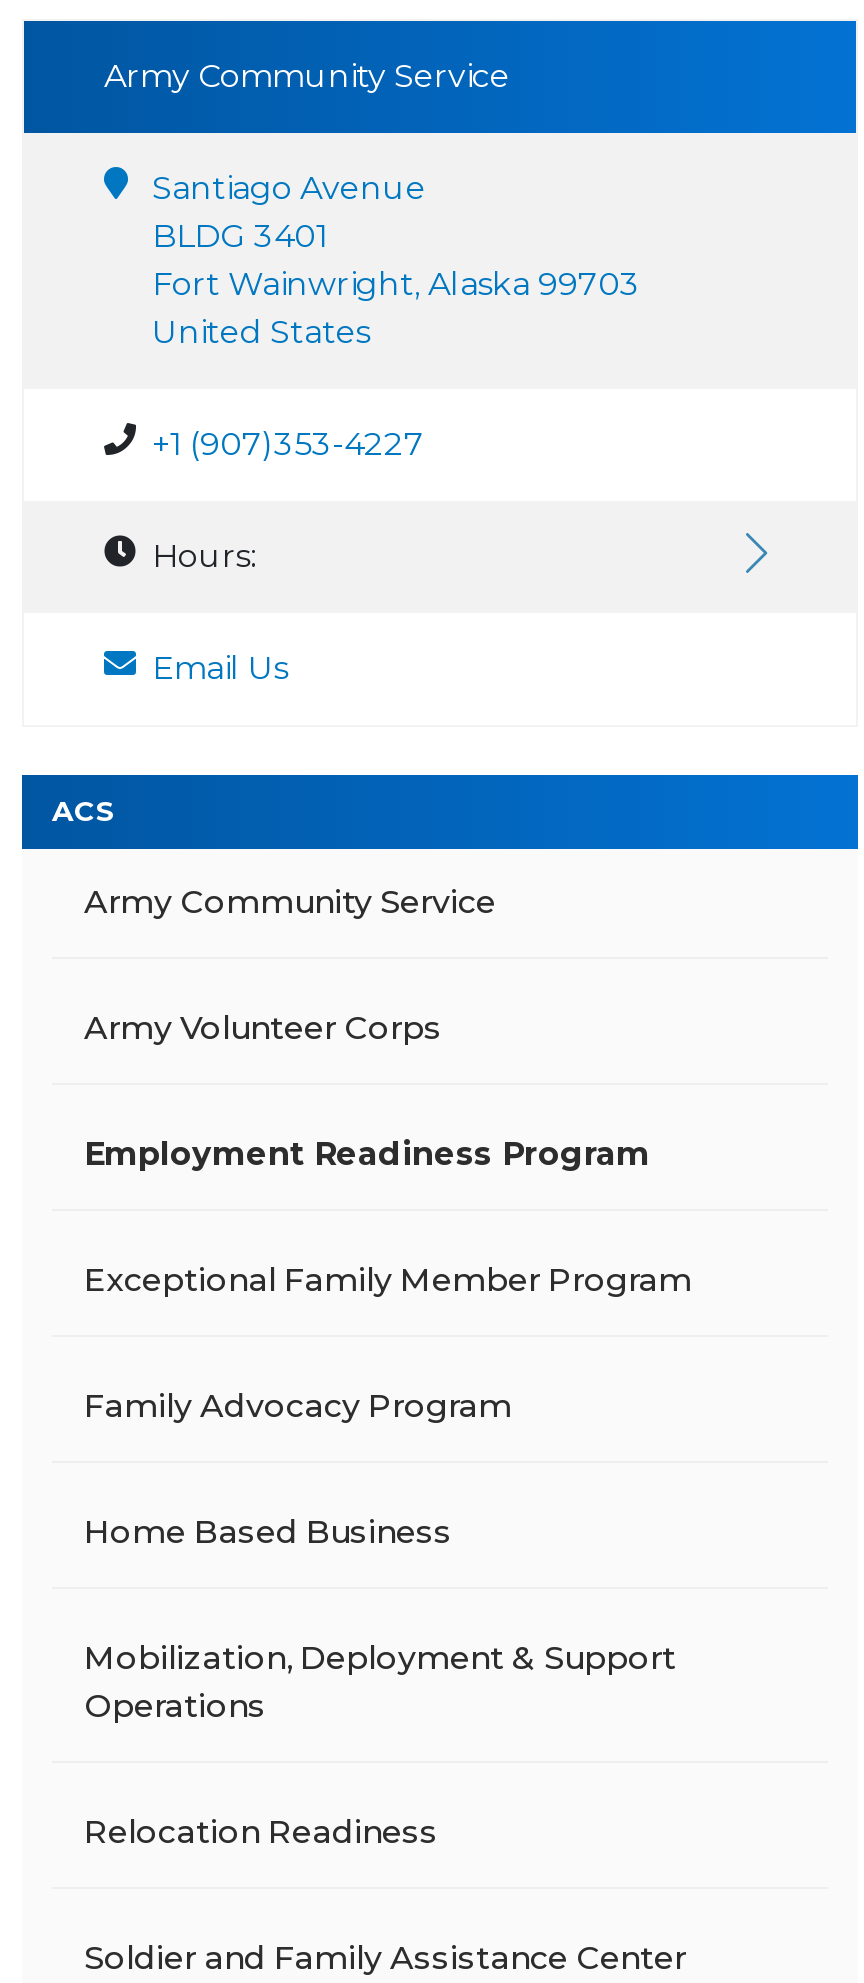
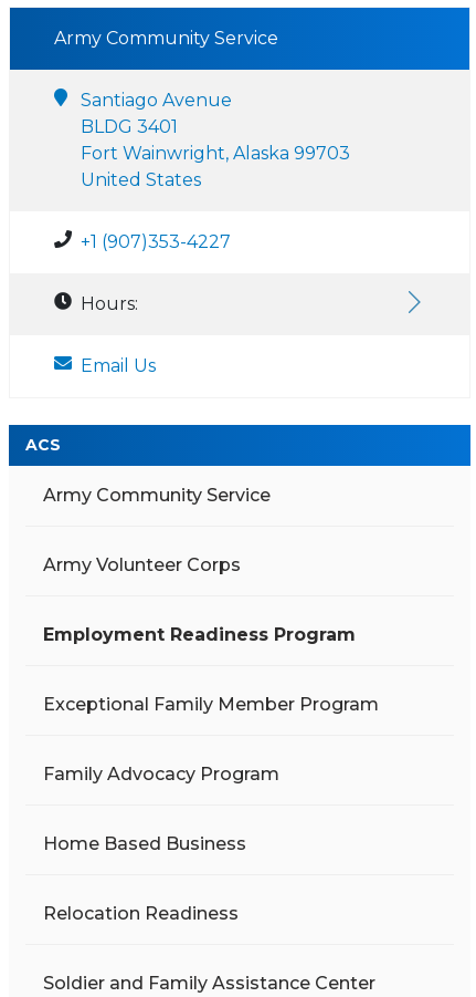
- Mobilization, Deployment & Support
- Operations
